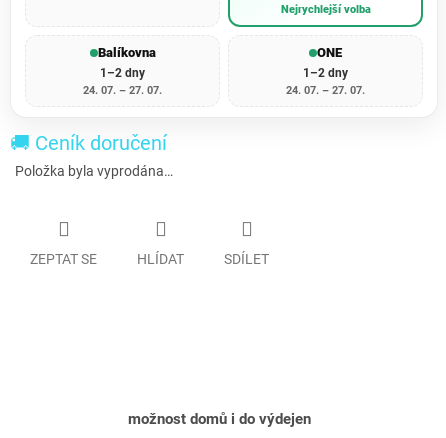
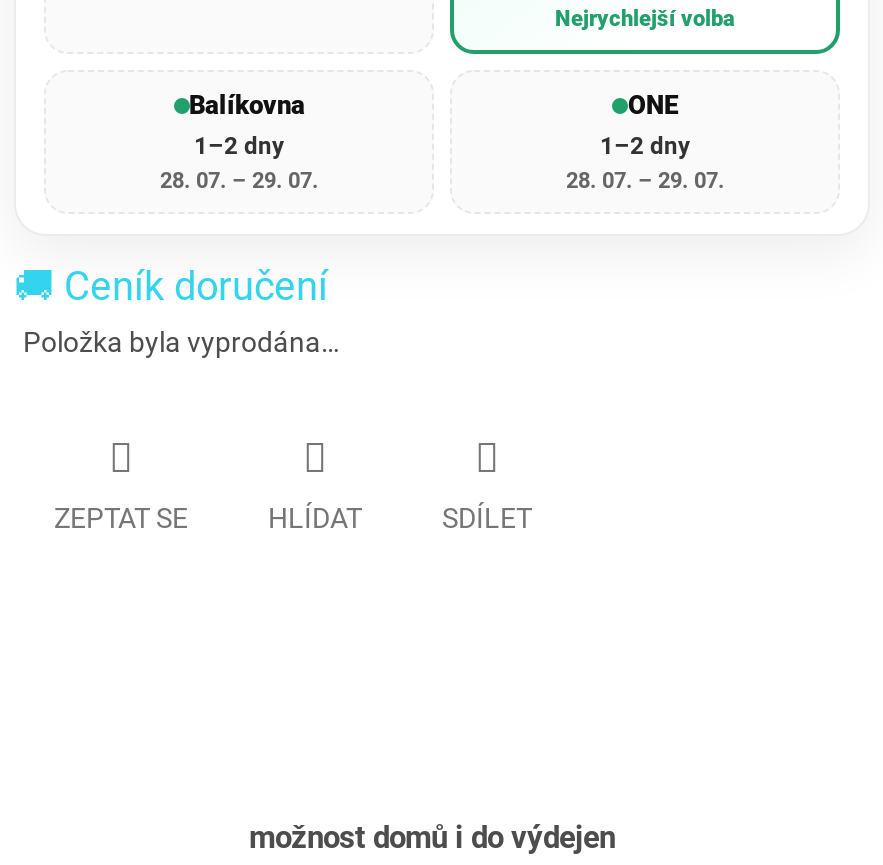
- 24. 07. – 27. 07.
+ 28. 07. – 29. 07.

- 24. 07. – 27. 07.
+ 28. 07. – 29. 07.
